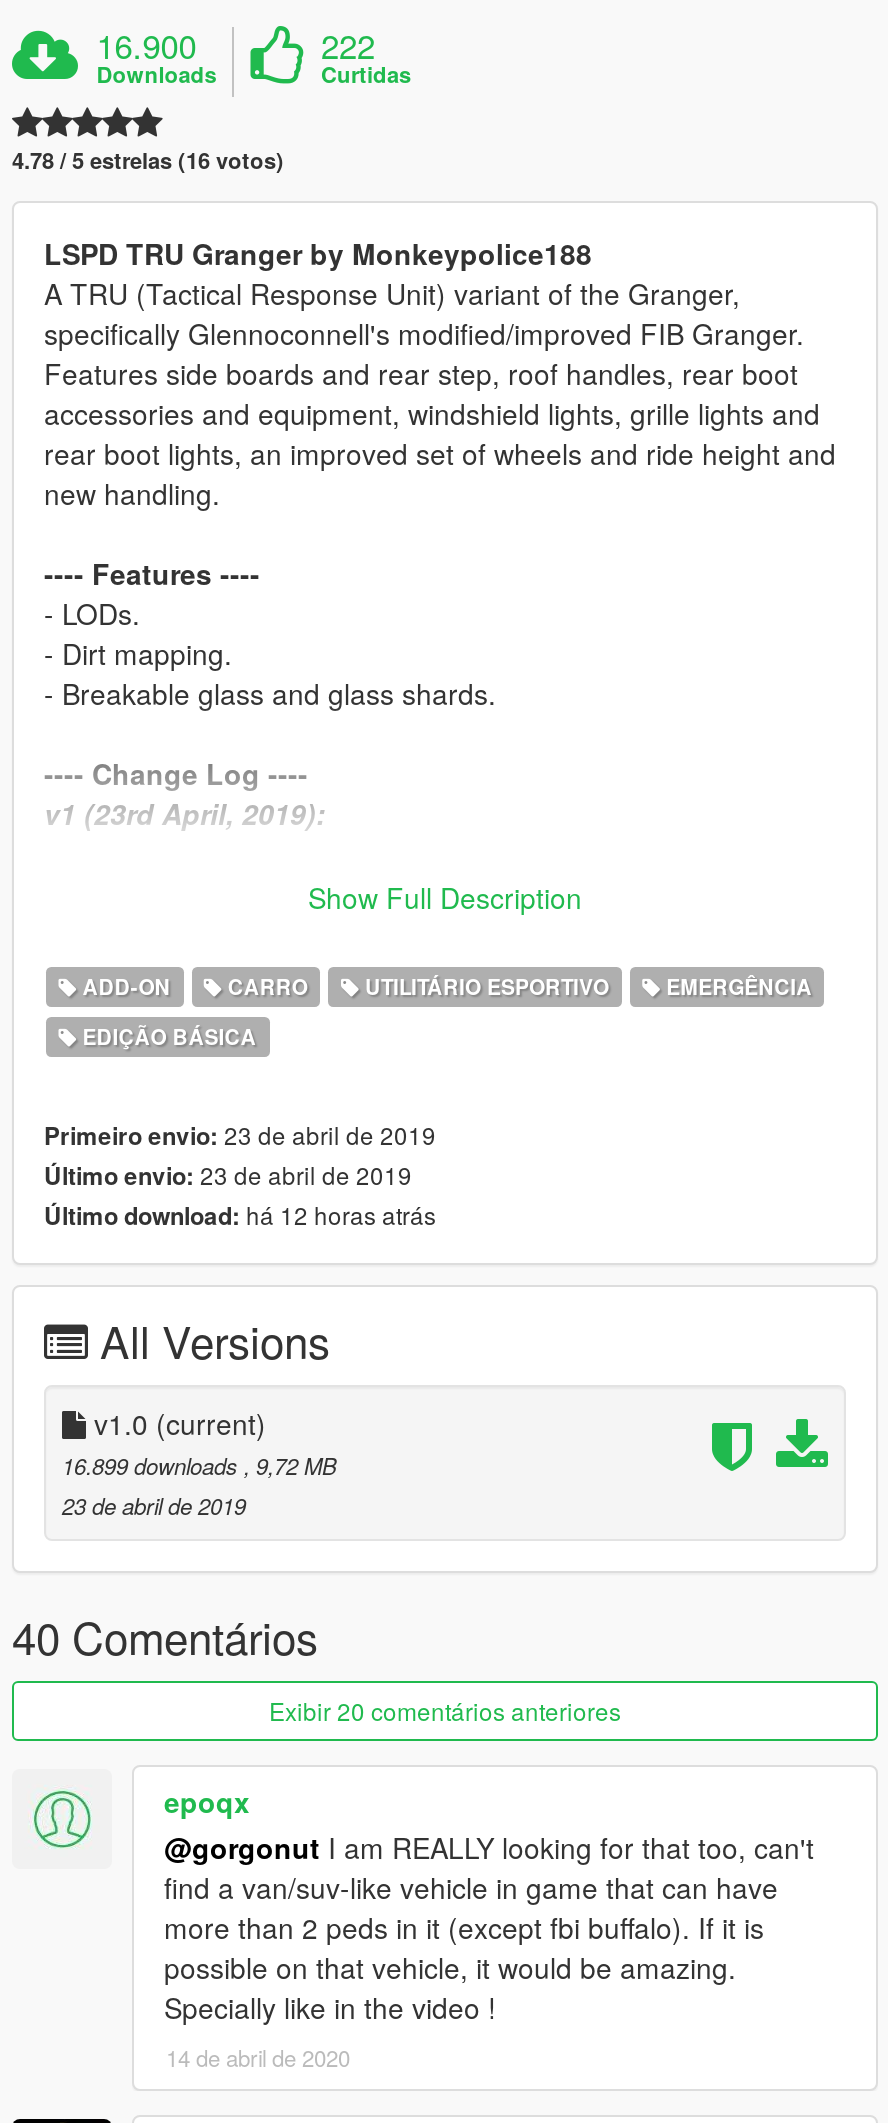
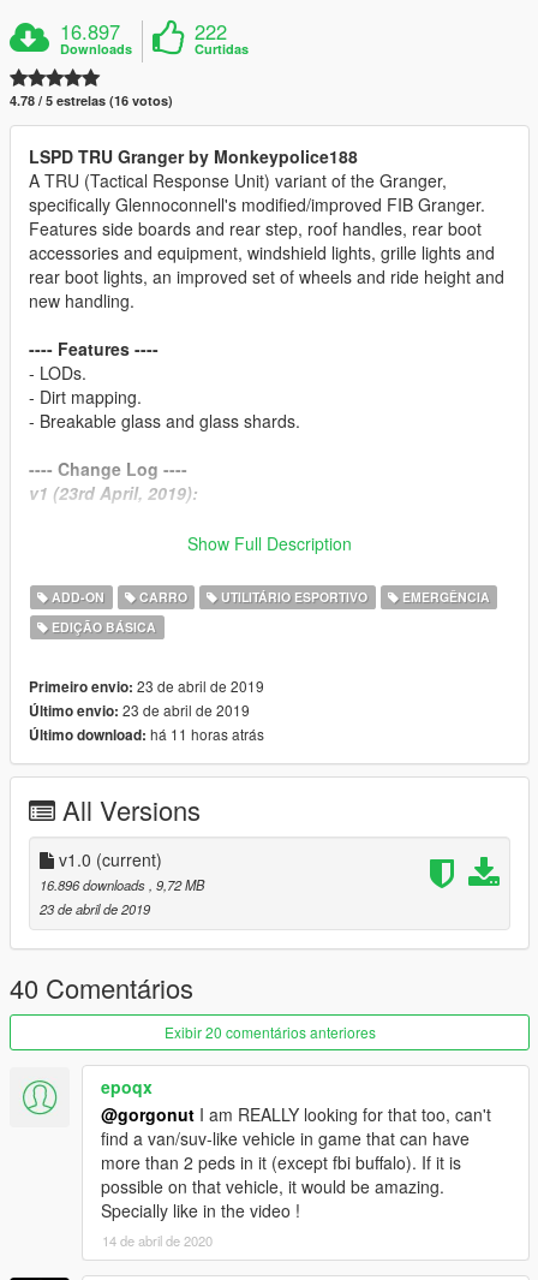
- 16.900
+ 16.897

- Último download: há 12 horas atrás
+ Último download: há 11 horas atrás

- 16.899 downloads, 9,72 MB
+ 16.896 downloads, 9,72 MB
